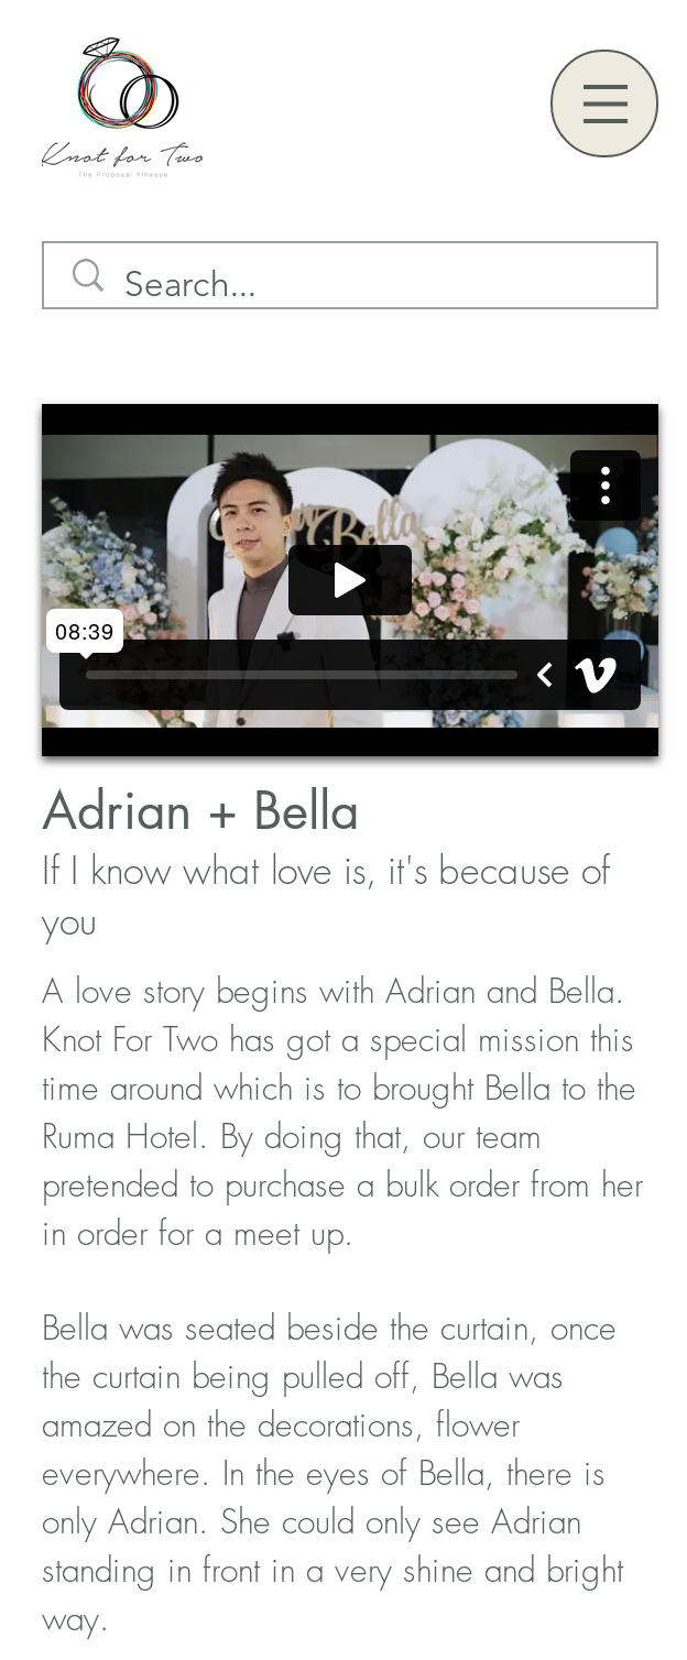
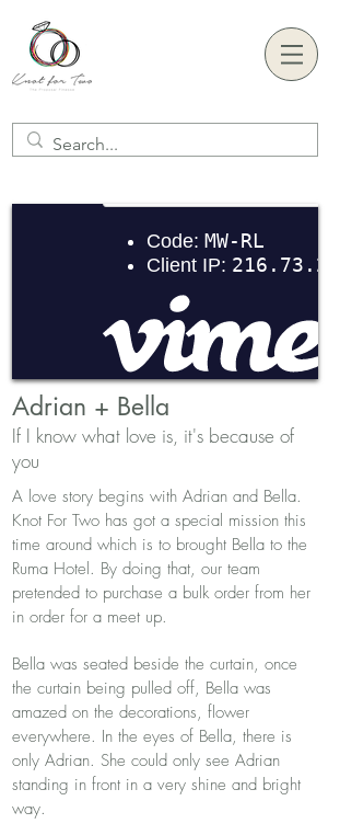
- [image]
+ [image]
